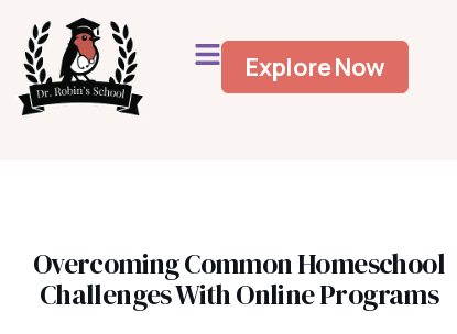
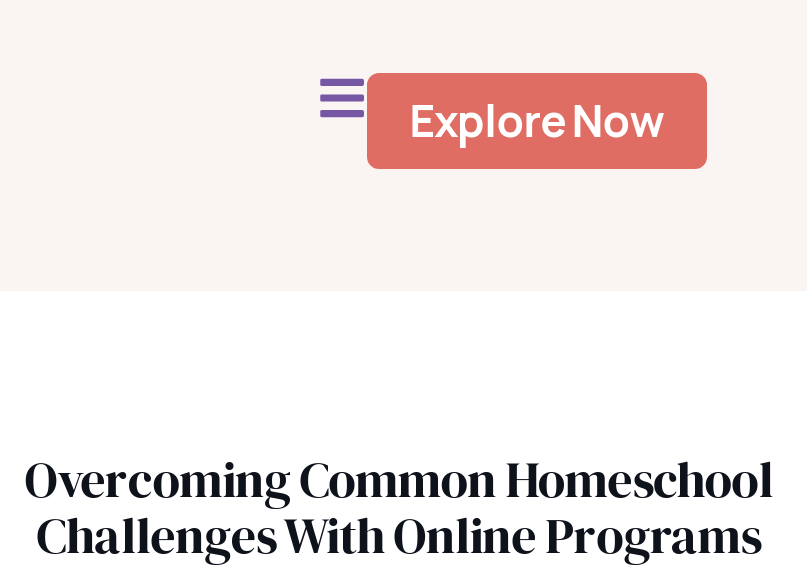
- [image]
